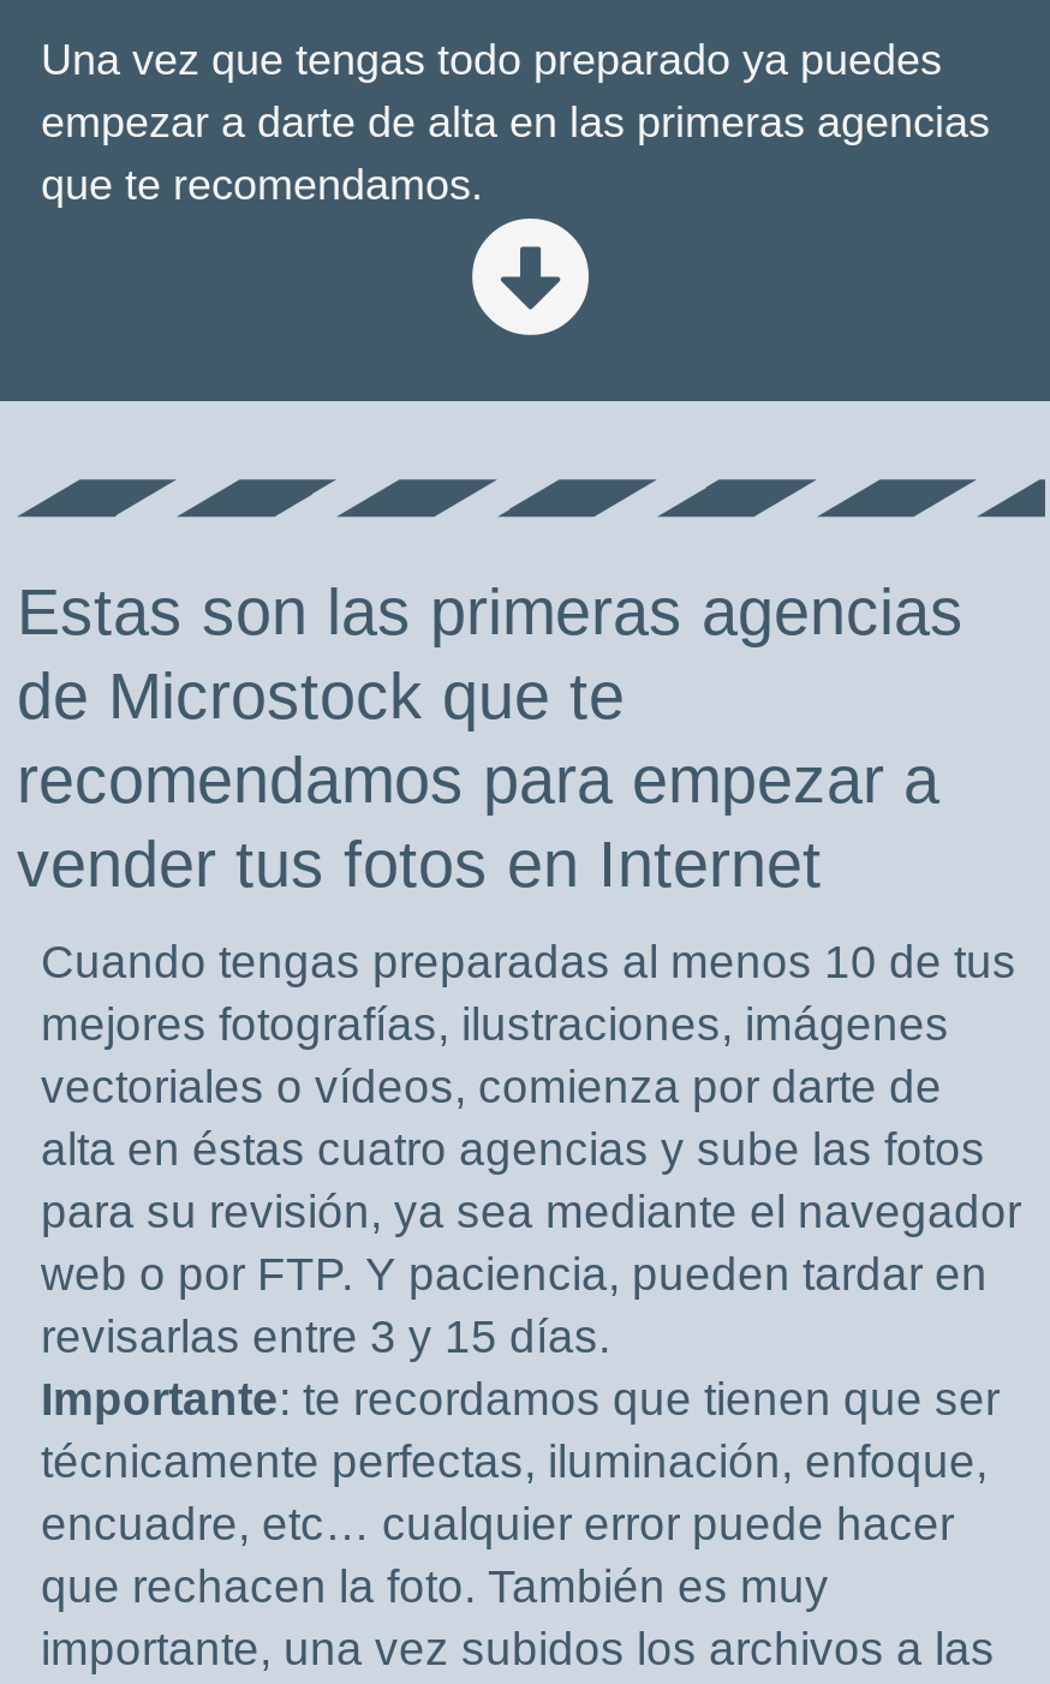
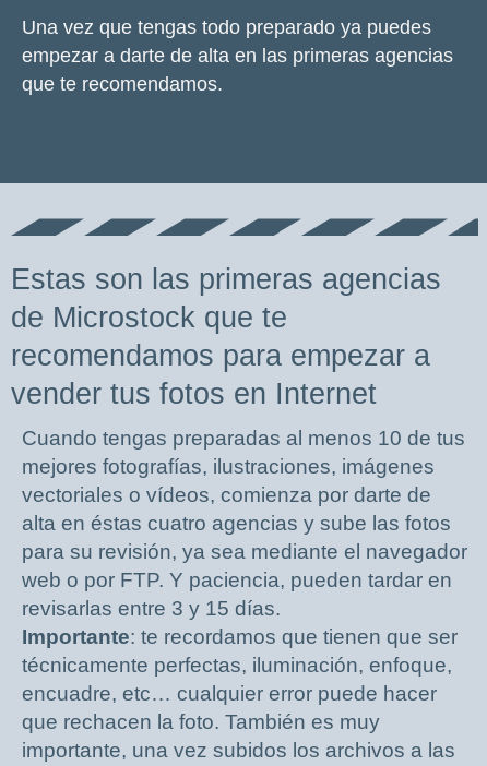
- [image]
